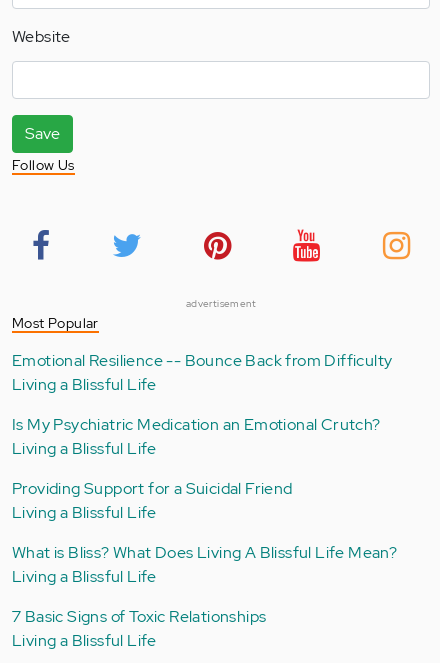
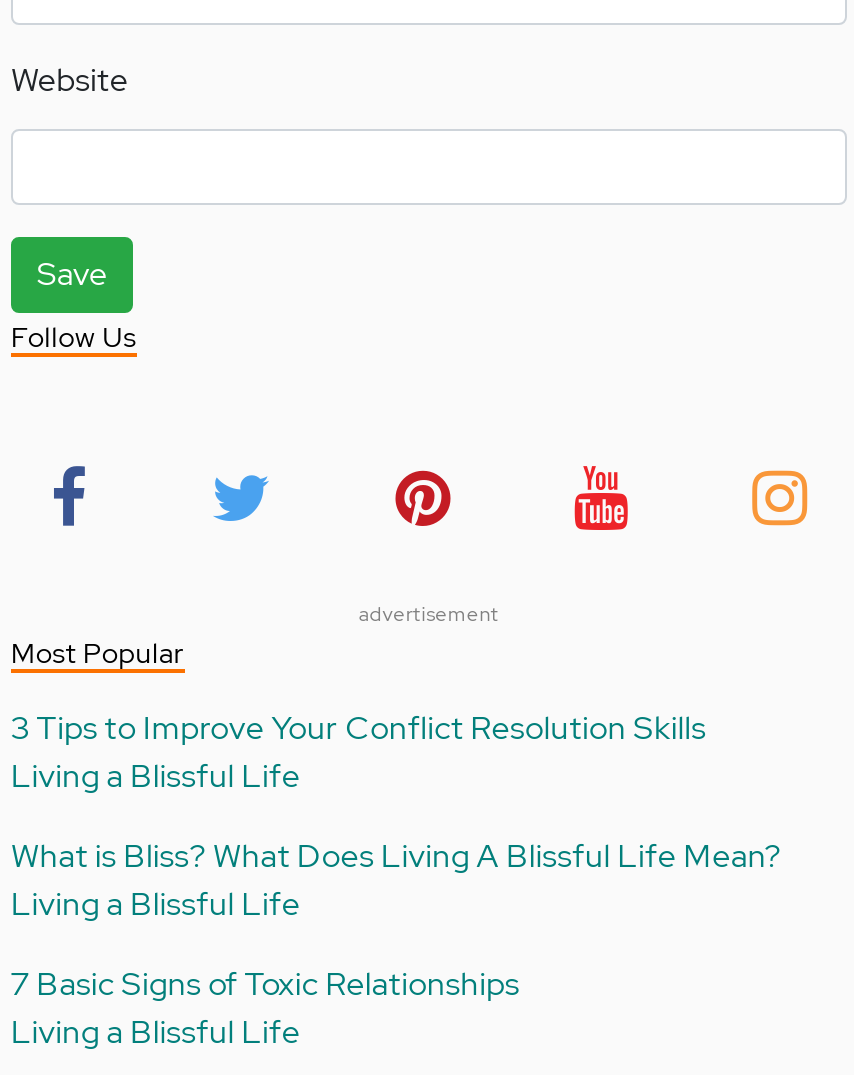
- Emotional Resilience -- Bounce Back from Difficulty
- Living a Blissful Life
- Is My Psychiatric Medication an Emotional Crutch?
- Living a Blissful Life
- Providing Support for a Suicidal Friend
+ 3 Tips to Improve Your Conflict Resolution Skills
